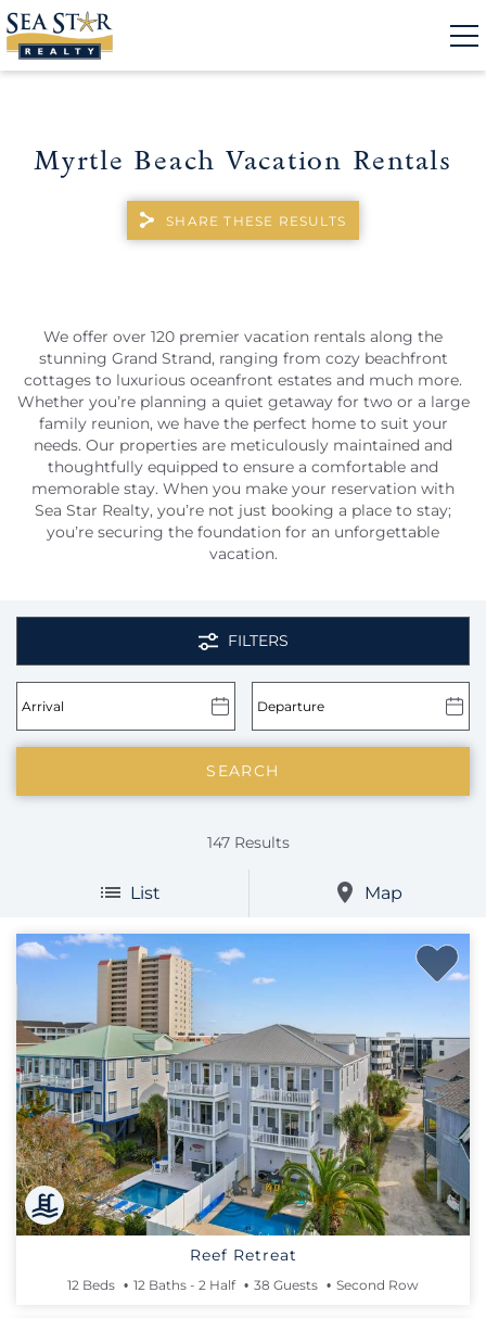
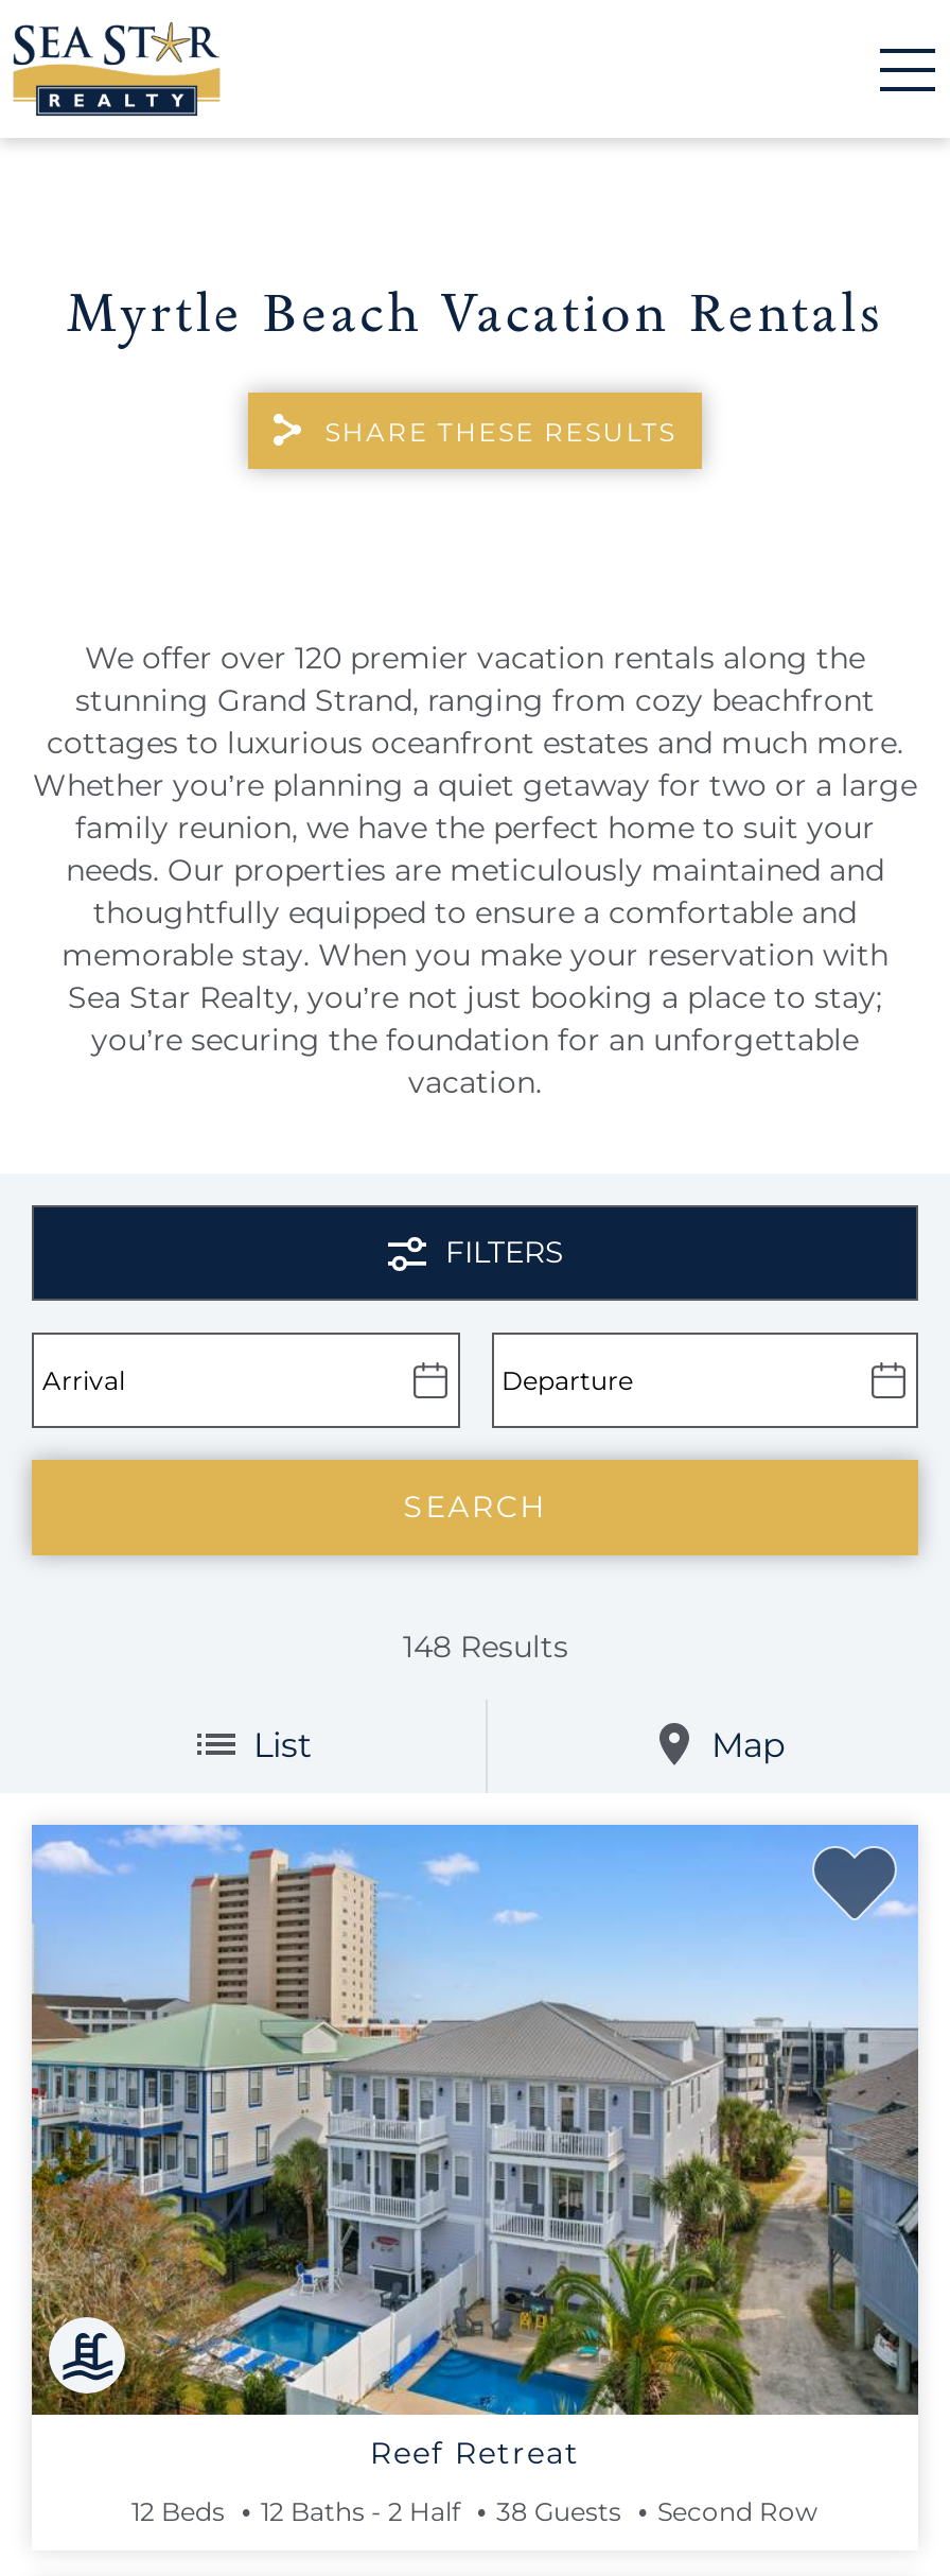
- 147 Results
+ 148 Results
